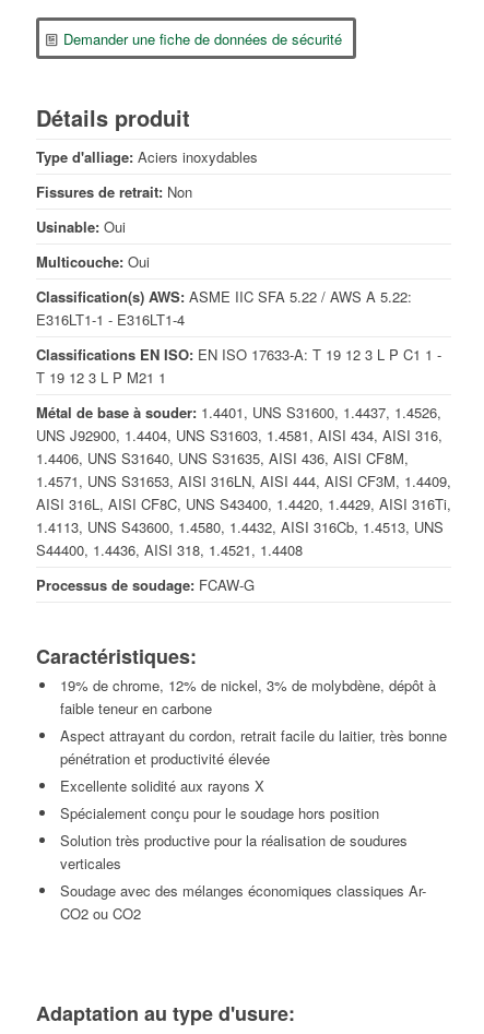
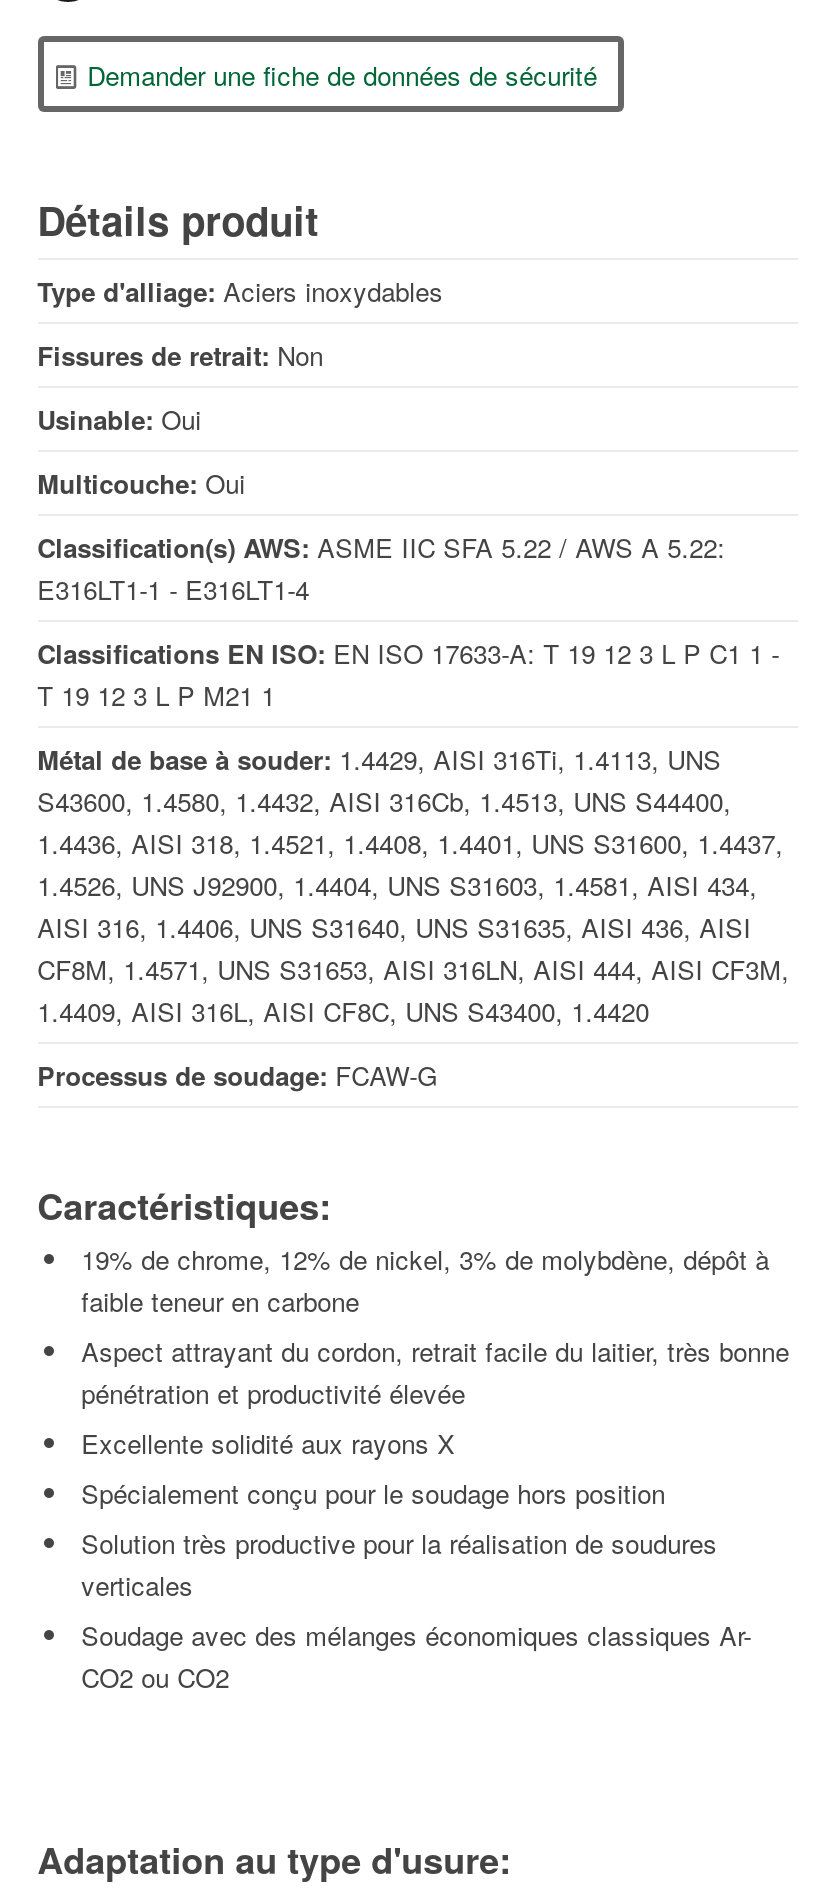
- Métal de base à souder: 1.4401, UNS S31600, 1.4437, 1.4526,
- UNS J92900, 1.4404, UNS S31603, 1.4581, AISI 434, AISI 316,
- 1.4406, UNS S31640, UNS S31635, AISI 436, AISI CF8M,
- 1.4571, UNS S31653, AISI 316LN, AISI 444, AISI CF3M, 1.4409,
- AISI 316L, AISI CF8C, UNS S43400, 1.4420, 1.4429, AISI 316Ti,
- 1.4113, UNS S43600, 1.4580, 1.4432, AISI 316Cb, 1.4513, UNS
- S44400, 1.4436, AISI 318, 1.4521, 1.4408
+ Métal de base à souder: 1.4429, AISI 316Ti, 1.4113, UNS
+ S43600, 1.4580, 1.4432, AISI 316Cb, 1.4513, UNS S44400,
+ 1.4436, AISI 318, 1.4521, 1.4408, 1.4401, UNS S31600, 1.4437,
+ 1.4526, UNS J92900, 1.4404, UNS S31603, 1.4581, AISI 434,
+ AISI 316, 1.4406, UNS S31640, UNS S31635, AISI 436, AISI
+ CF8M, 1.4571, UNS S31653, AISI 316LN, AISI 444, AISI CF3M,
+ 1.4409, AISI 316L, AISI CF8C, UNS S43400, 1.4420
